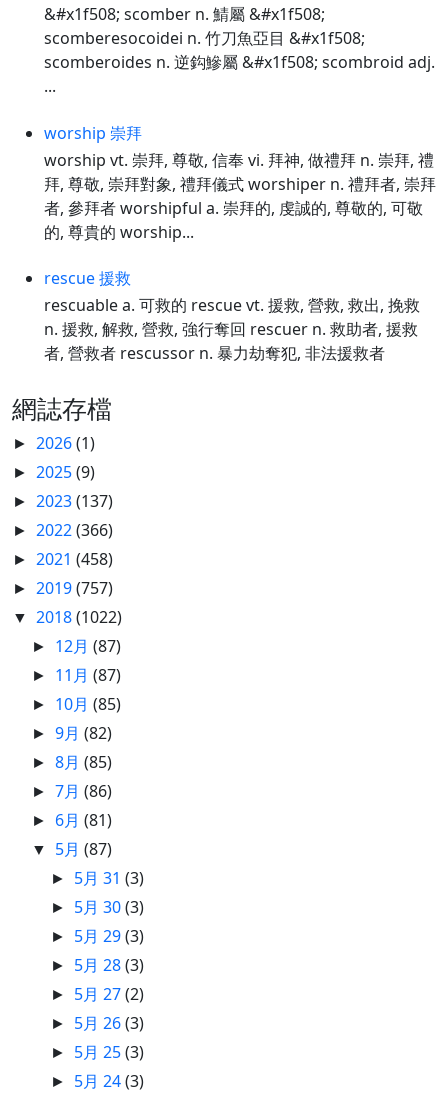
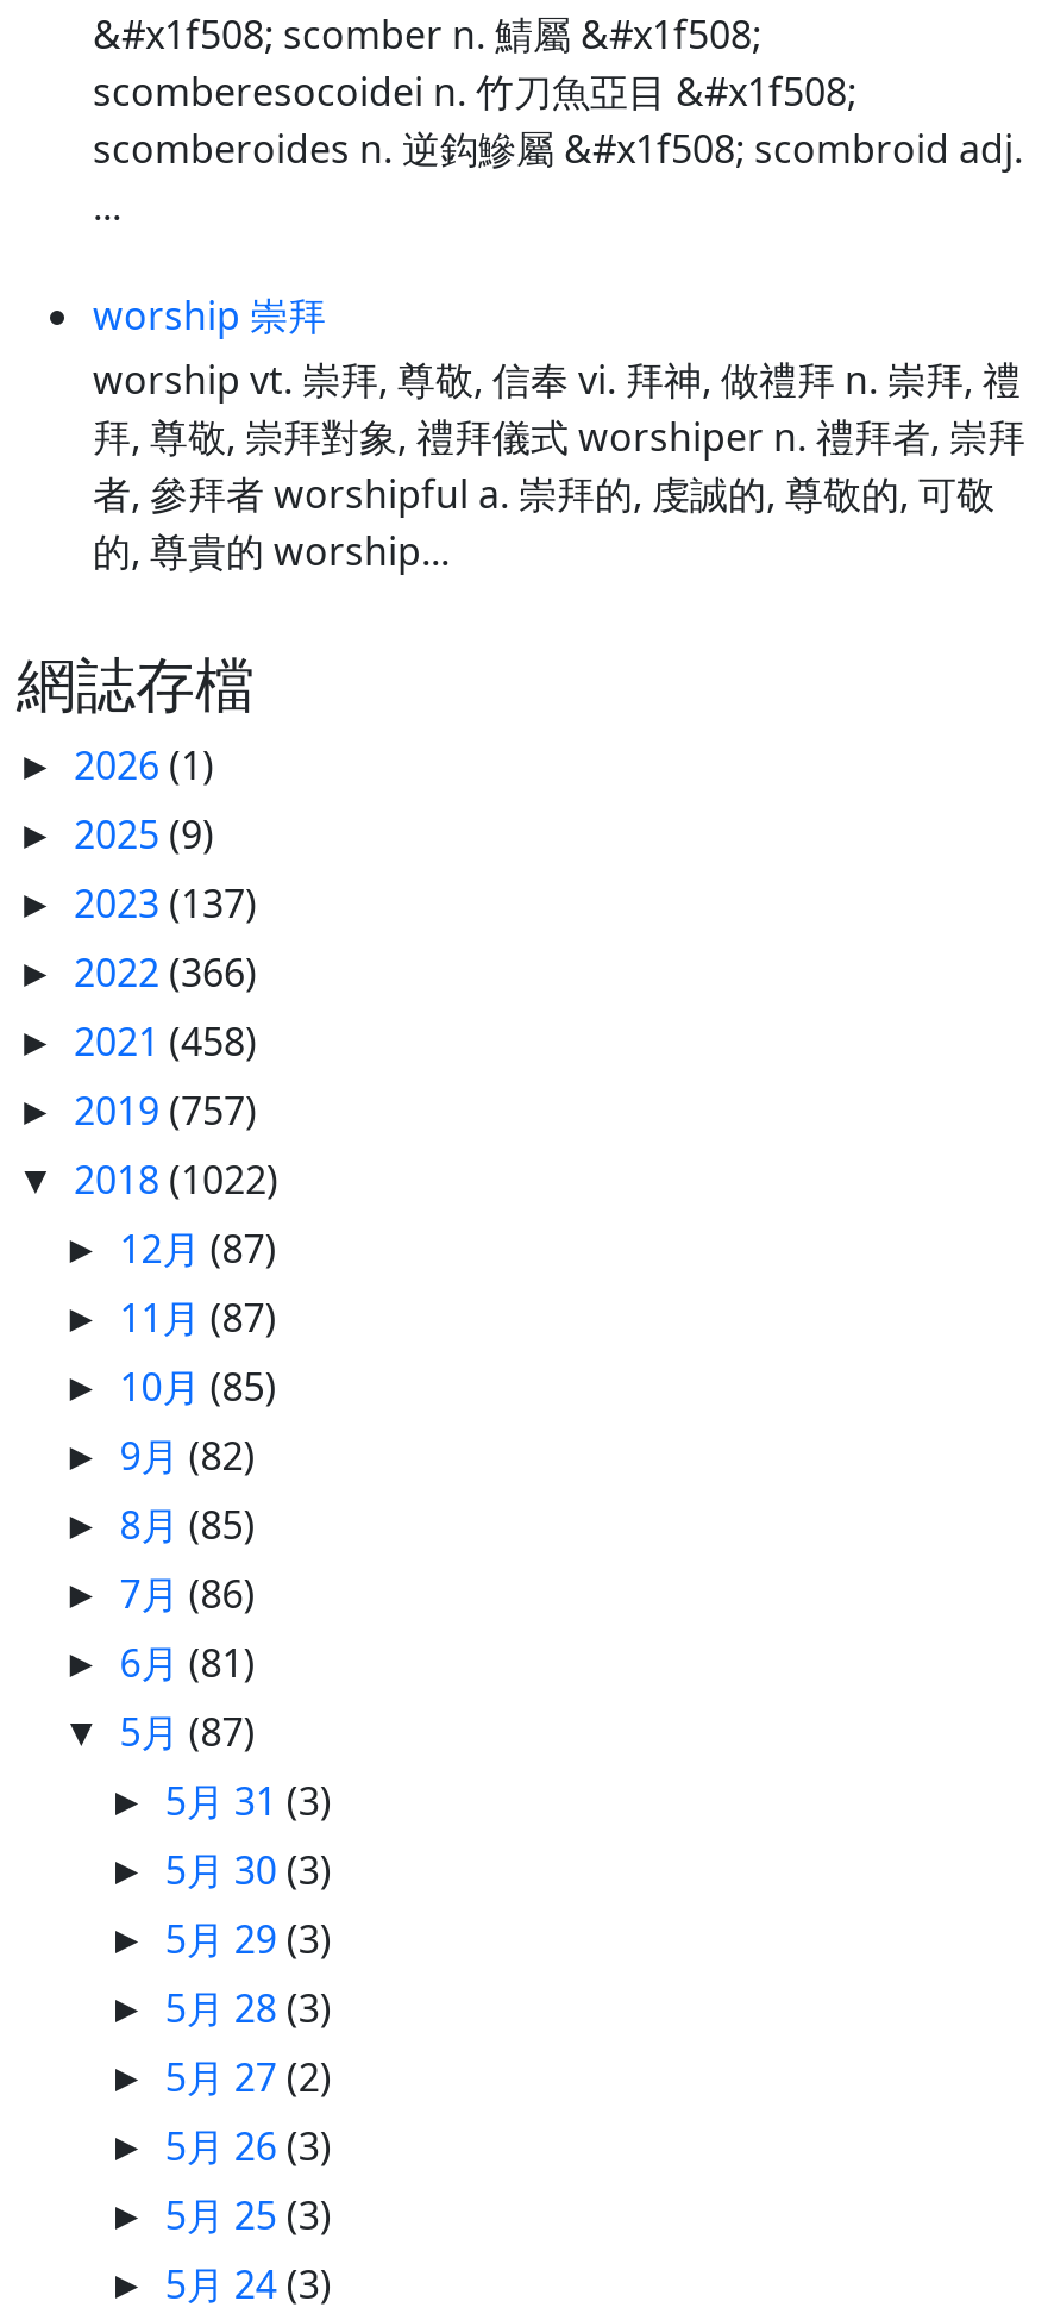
- rescue 援救
- rescuable a. 可救的 rescue vt. 援救, 營救, 救出, 挽救
- n. 援救, 解救, 營救, 強行奪回 rescuer n. 救助者, 援救
- 者, 營救者 rescussor n. 暴力劫奪犯, 非法援救者
